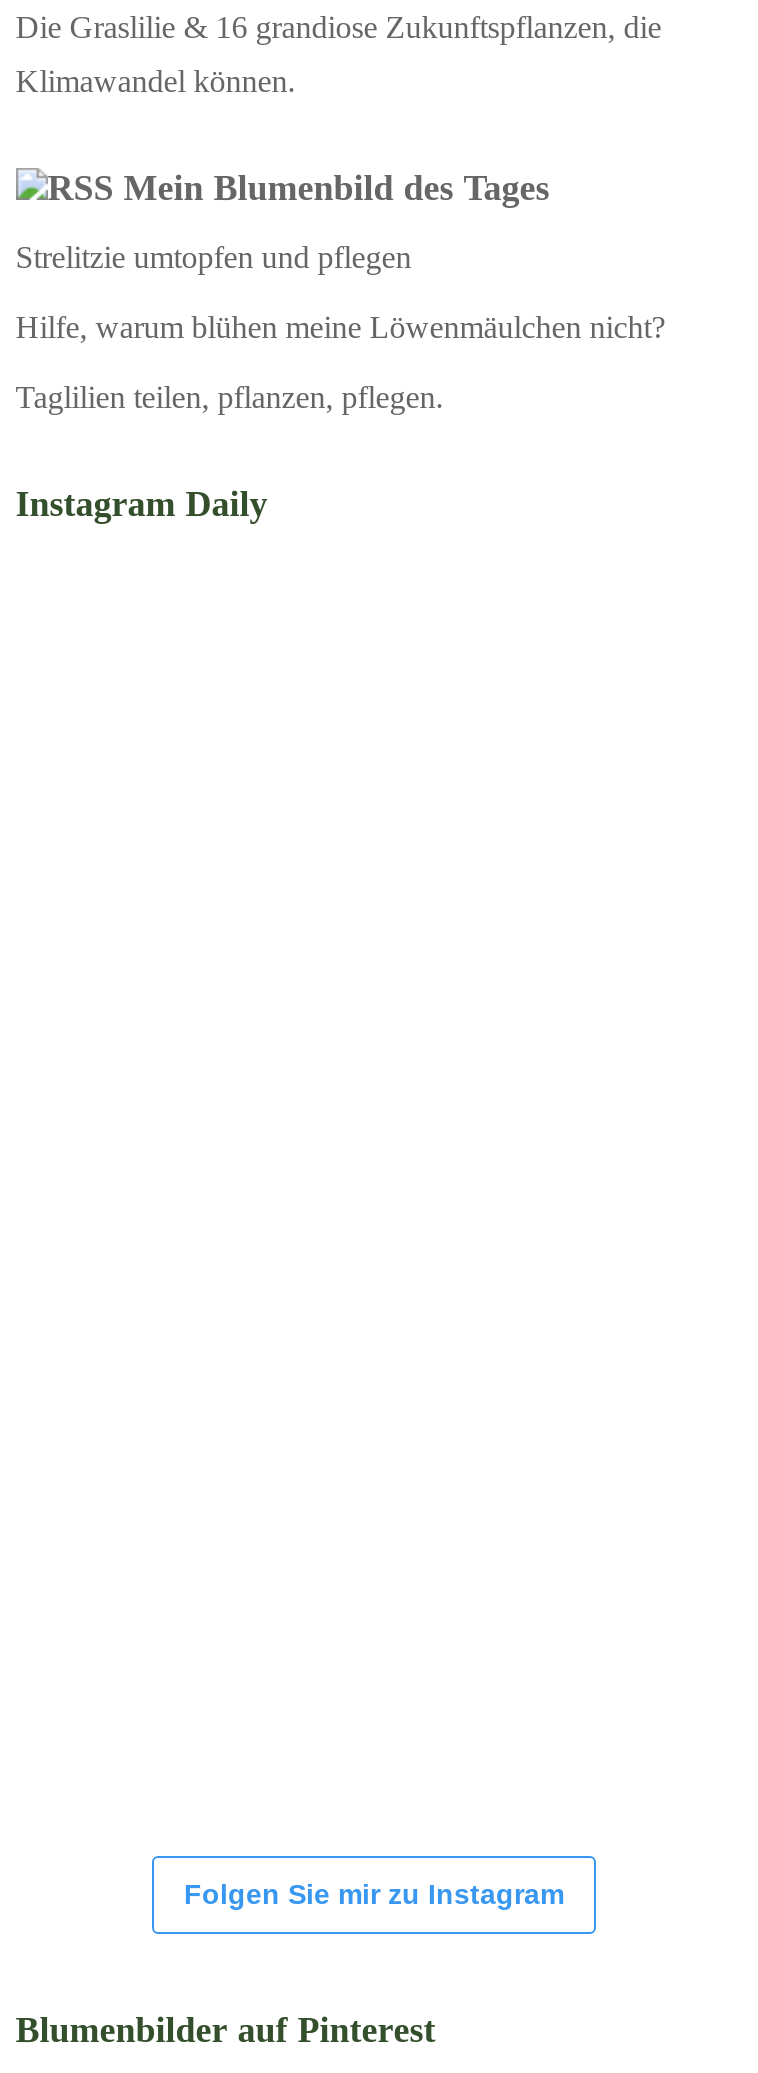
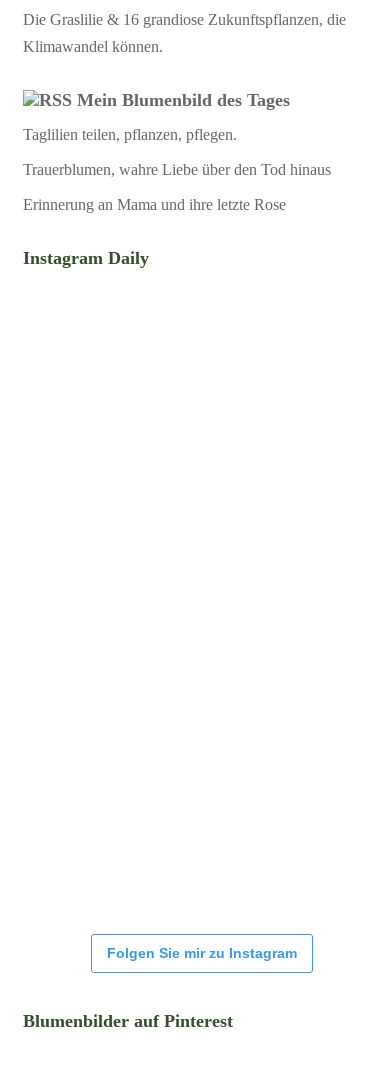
- Strelitzie umtopfen und pflegen
- Hilfe, warum blühen meine Löwenmäulchen nicht?

moved up: Taglilien teilen, pflanzen, pflegen.

+ Trauerblumen, wahre Liebe über den Tod hinaus
+ Erinnerung an Mama und ihre letzte Rose
